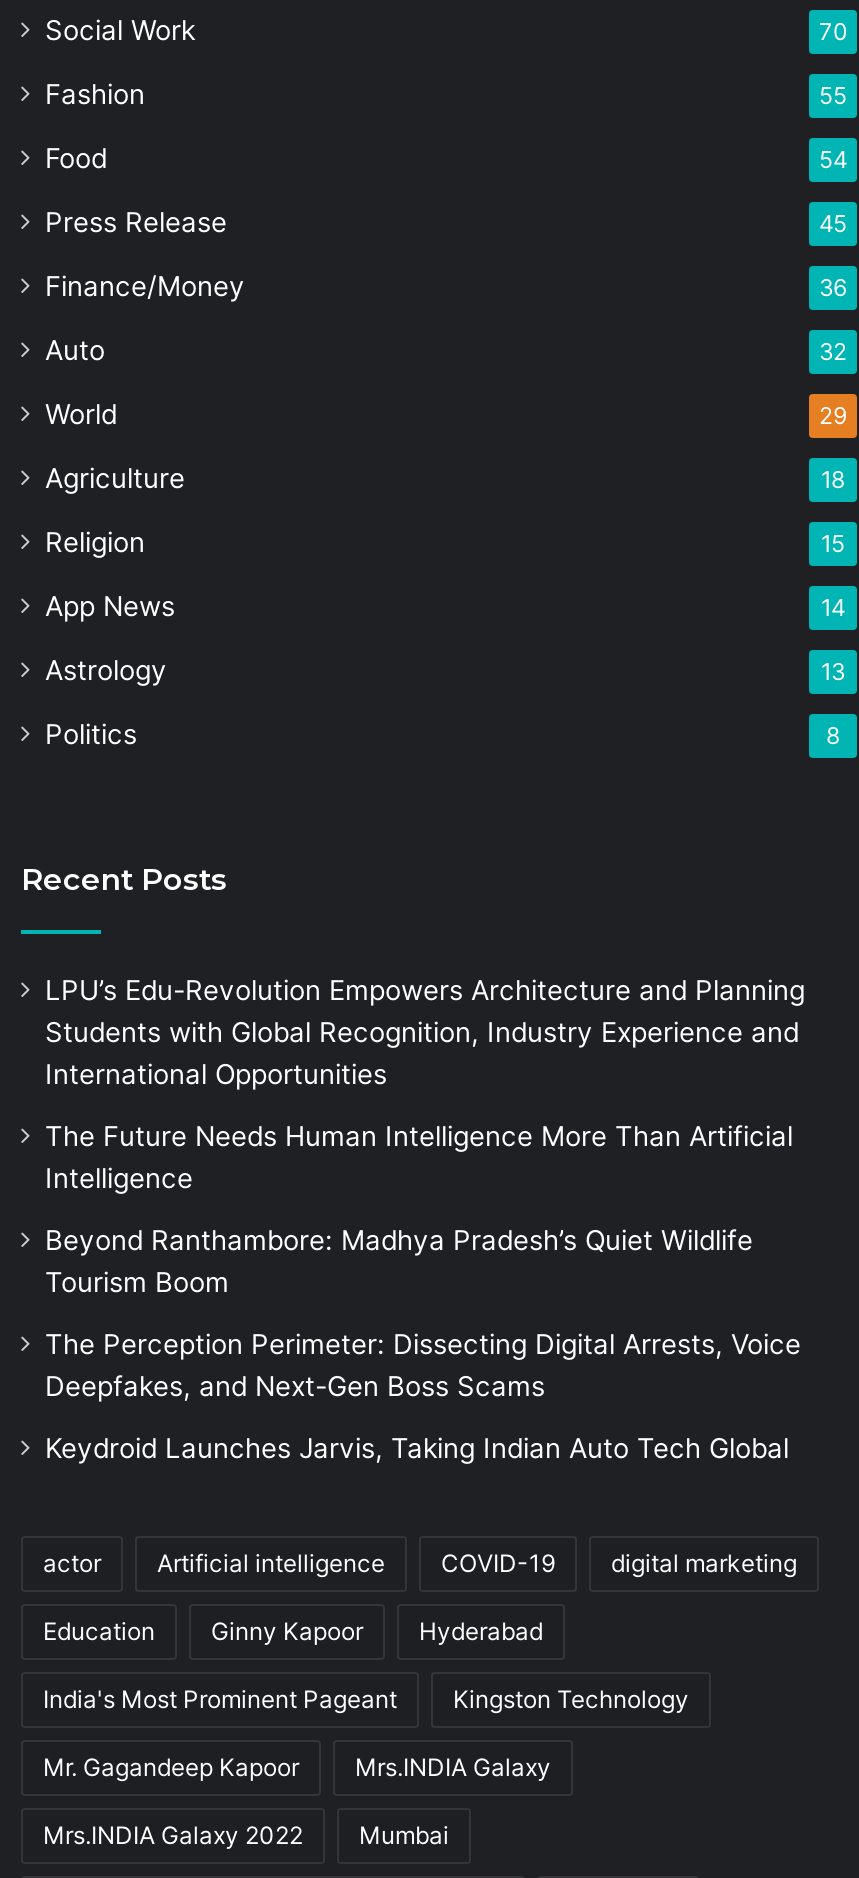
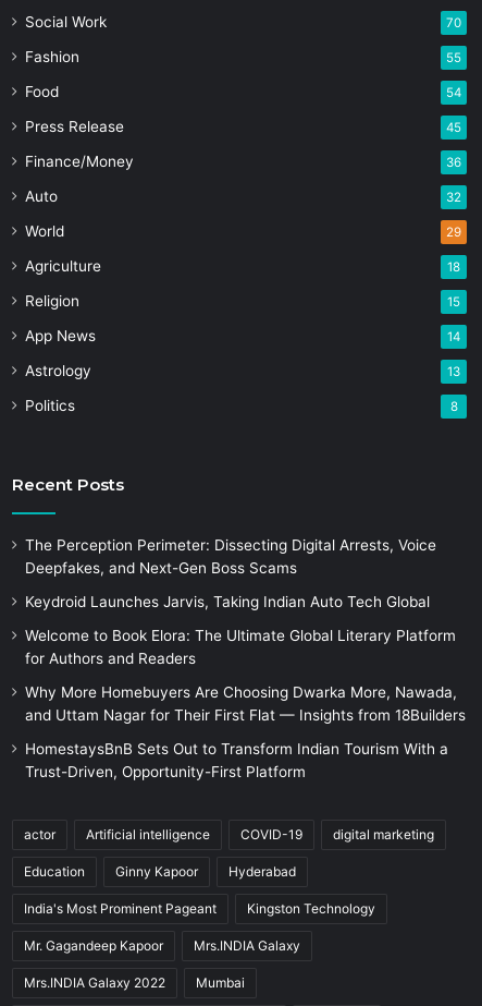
- LPU’s Edu-Revolution Empowers Architecture and Planning
- Students with Global Recognition, Industry Experience and
- International Opportunities
- The Future Needs Human Intelligence More Than Artificial
- Intelligence
- Beyond Ranthambore: Madhya Pradesh’s Quiet Wildlife
- Tourism Boom

moved up: The Perception Perimeter: Dissecting Digital Arrests, Voice | Deepfakes, and Next-Gen Boss Scams | Keydroid Launches Jarvis, Taking Indian Auto Tech Global

+ Welcome to Book Elora: The Ultimate Global Literary Platform
+ for Authors and Readers
+ Why More Homebuyers Are Choosing Dwarka More, Nawada,
+ and Uttam Nagar for Their First Flat — Insights from 18Builders
+ HomestaysBnB Sets Out to Transform Indian Tourism With a
+ Trust-Driven, Opportunity-First Platform
